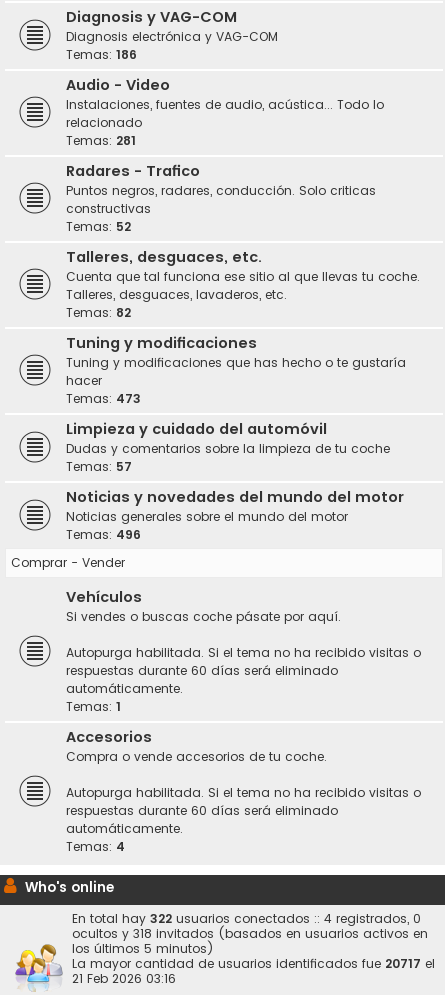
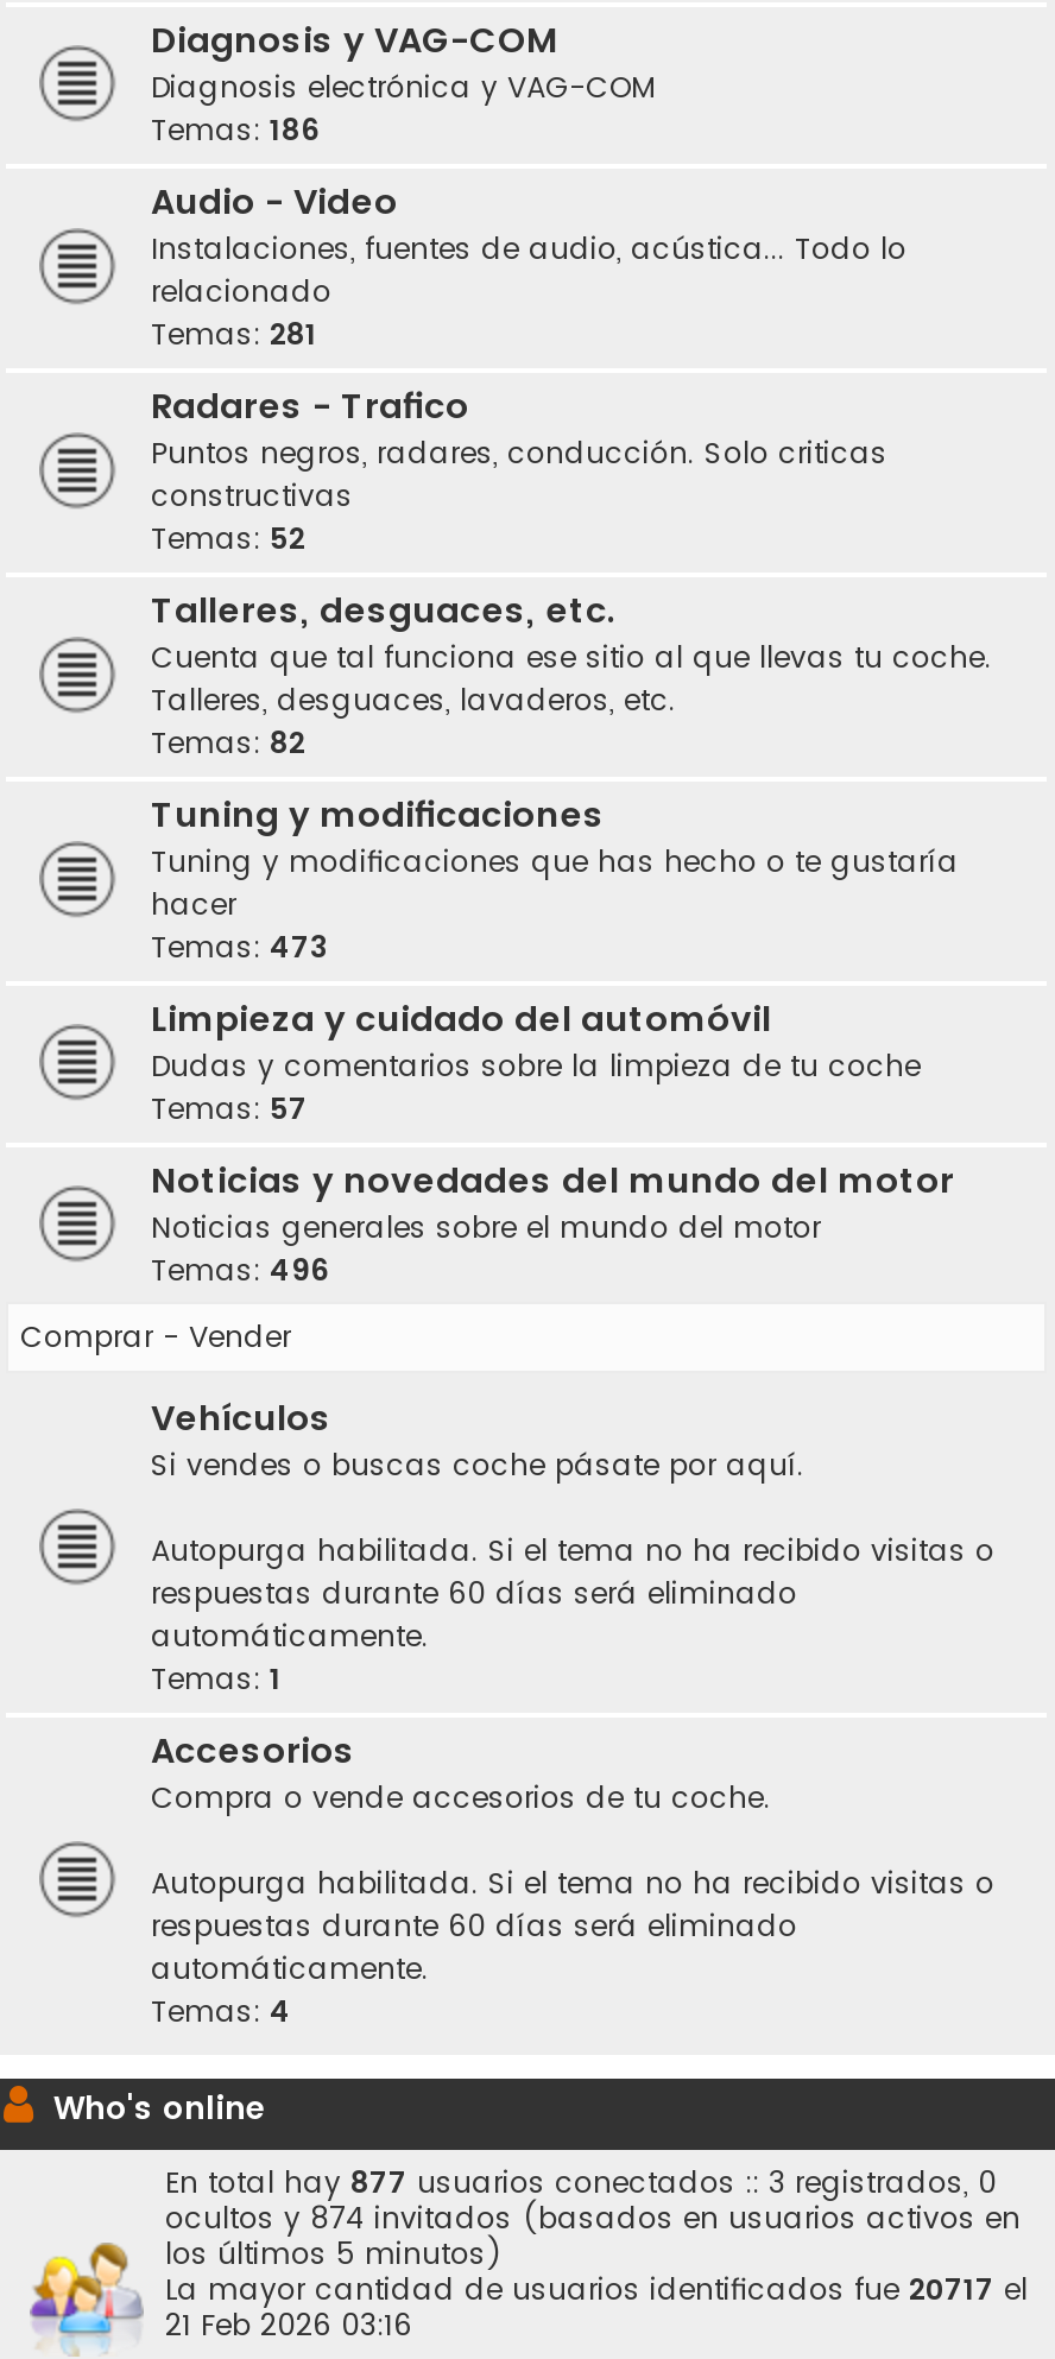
- En total hay 322 usuarios conectados :: 4 registrados, 0
+ En total hay 877 usuarios conectados :: 3 registrados, 0

- ocultos y 318 invitados (basados en usuarios activos en
+ ocultos y 874 invitados (basados en usuarios activos en
